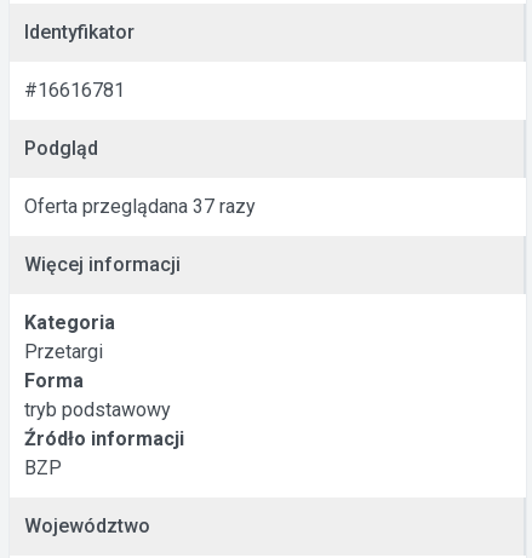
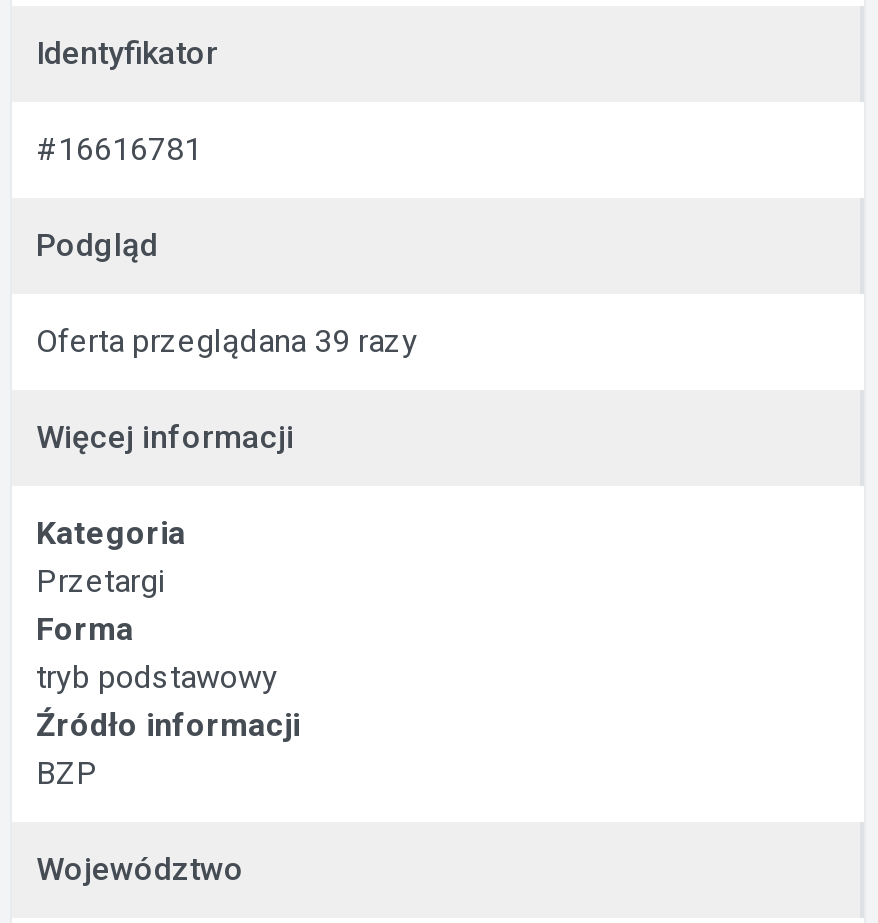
- Oferta przeglądana 37 razy
+ Oferta przeglądana 39 razy
